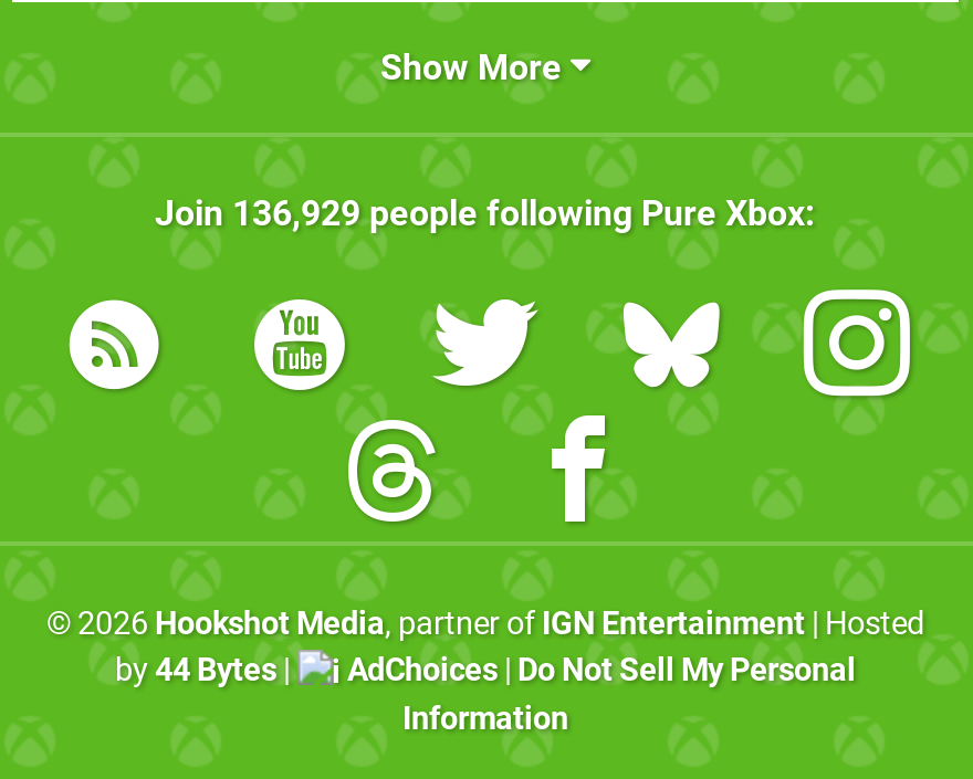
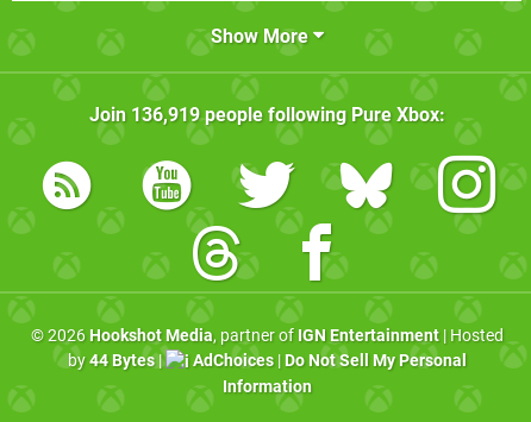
- Join 136,929 people following Pure Xbox:
+ Join 136,919 people following Pure Xbox:
